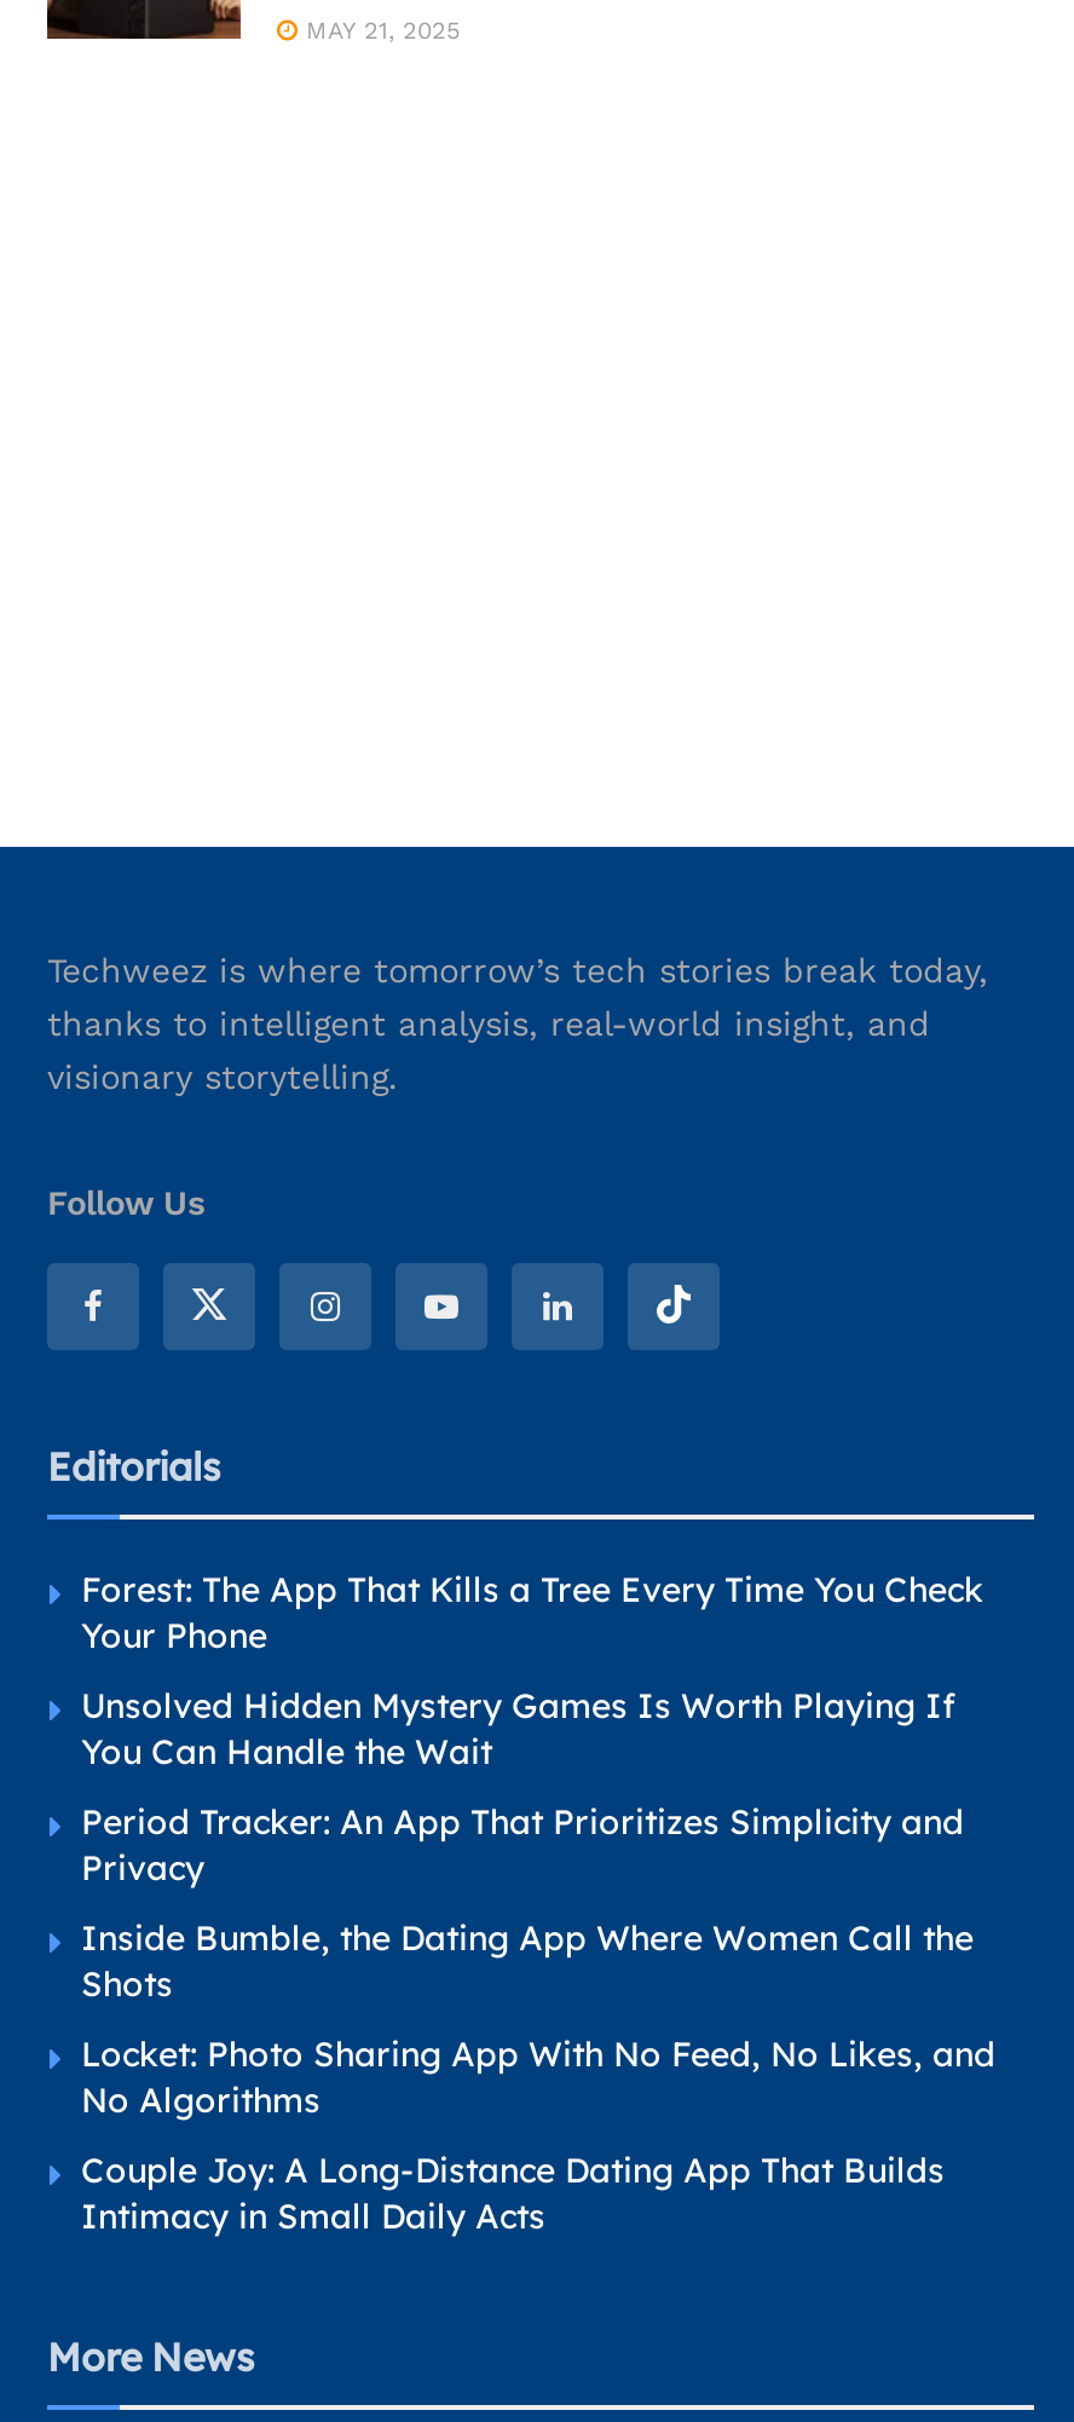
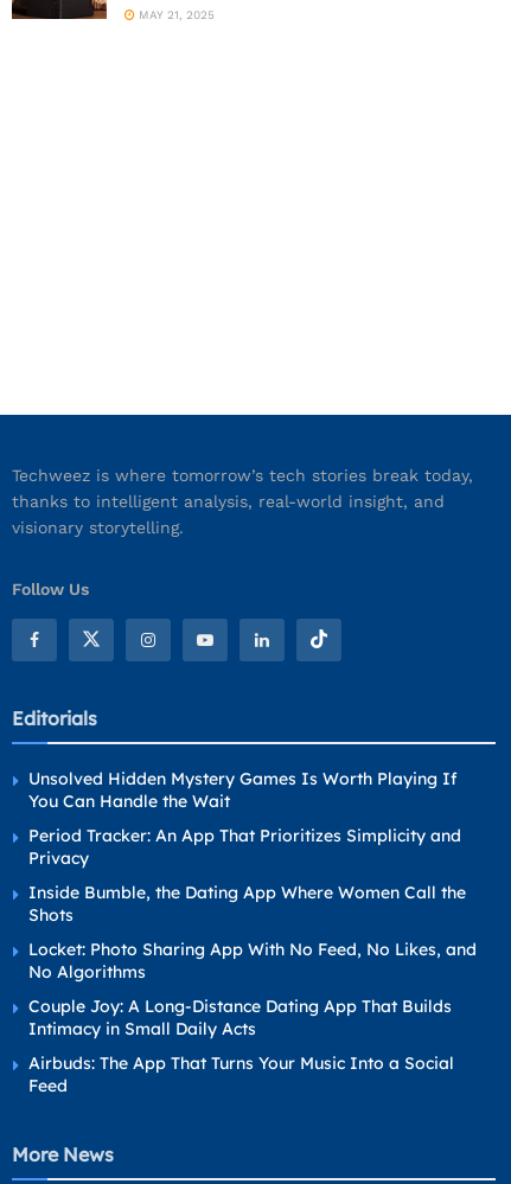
- Forest: The App That Kills a Tree Every Time You Check
- Your Phone

moved up: Unsolved Hidden Mystery Games Is Worth Playing If | You Can Handle the Wait | Period Tracker: An App That Prioritizes Simplicity and | ... | Couple Joy: A Long-Distance Dating App That Builds | Intimacy in Small Daily Acts

+ Airbuds: The App That Turns Your Music Into a Social
+ Feed
